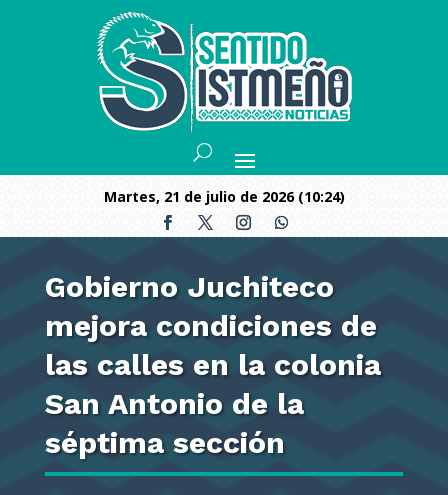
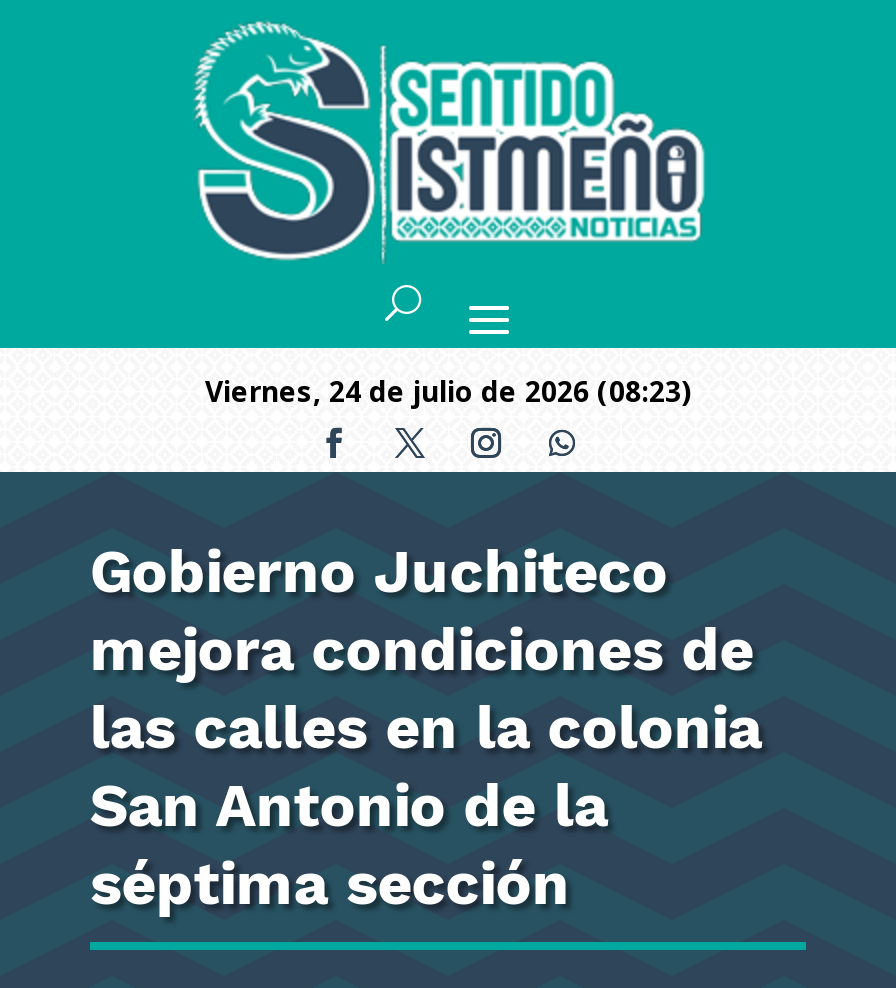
- martes, 21 de julio de 2026 (10:24)
+ viernes, 24 de julio de 2026 (08:23)
